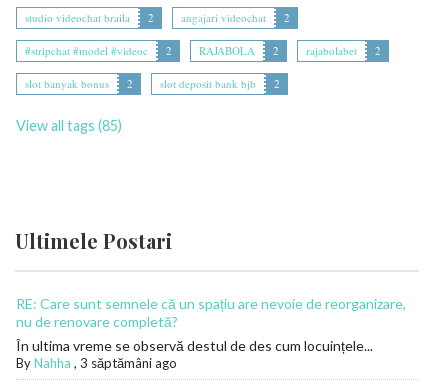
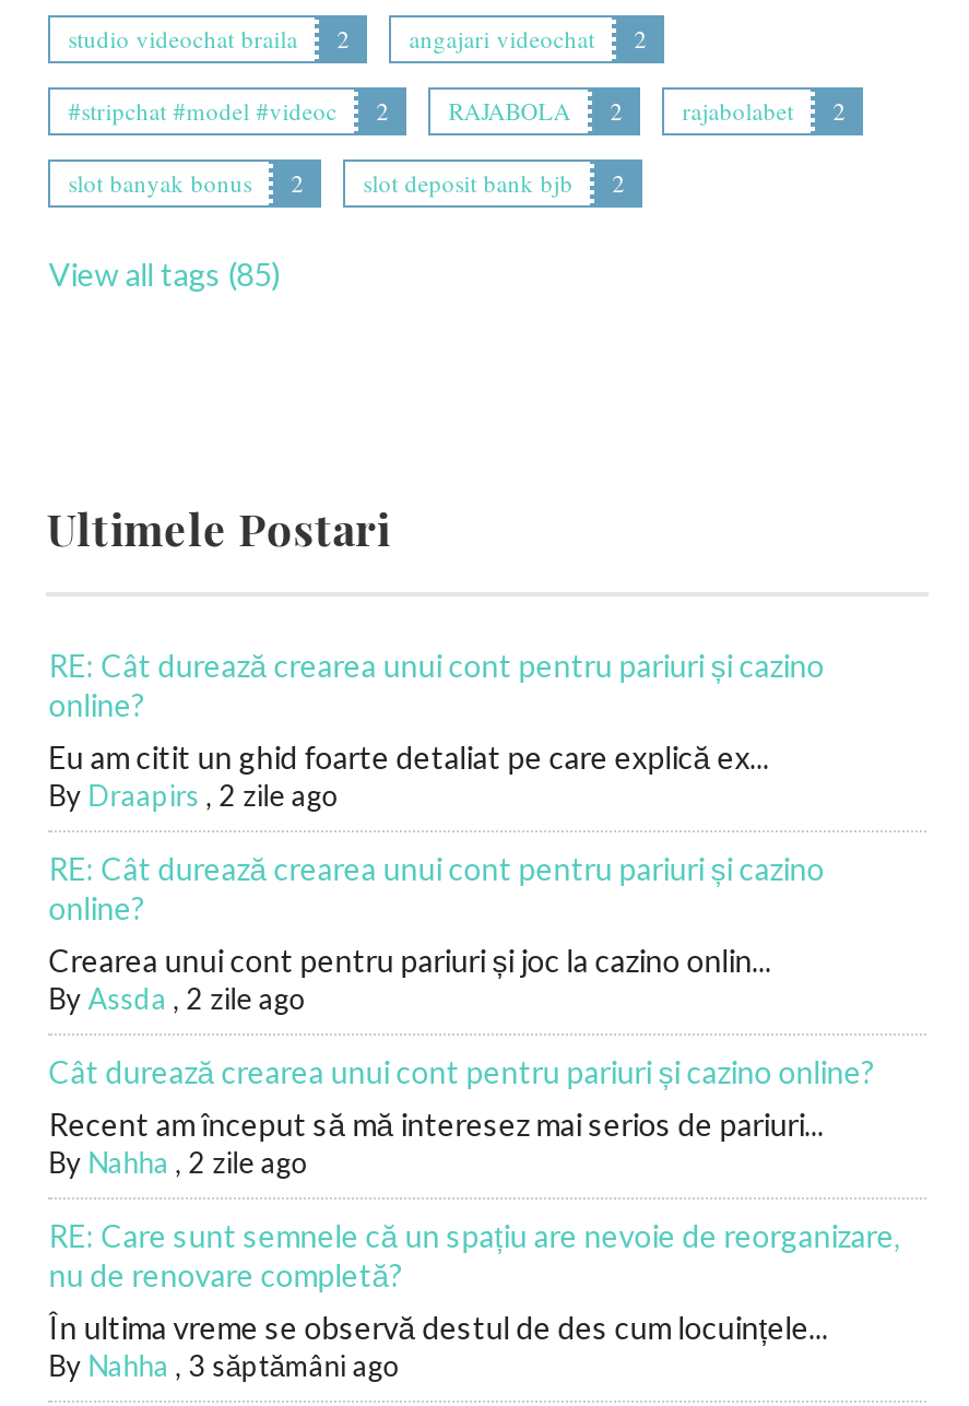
+ RE: Cât durează crearea unui cont pentru pariuri și cazino
+ online?
+ Eu am citit un ghid foarte detaliat pe care explică ex...
+ By Draapirs, 2 zile ago
+ RE: Cât durează crearea unui cont pentru pariuri și cazino
+ online?
+ Crearea unui cont pentru pariuri și joc la cazino onlin...
+ By Assda, 2 zile ago
+ Cât durează crearea unui cont pentru pariuri și cazino online?
+ Recent am început să mă interesez mai serios de pariuri...
+ By Nahha, 2 zile ago
